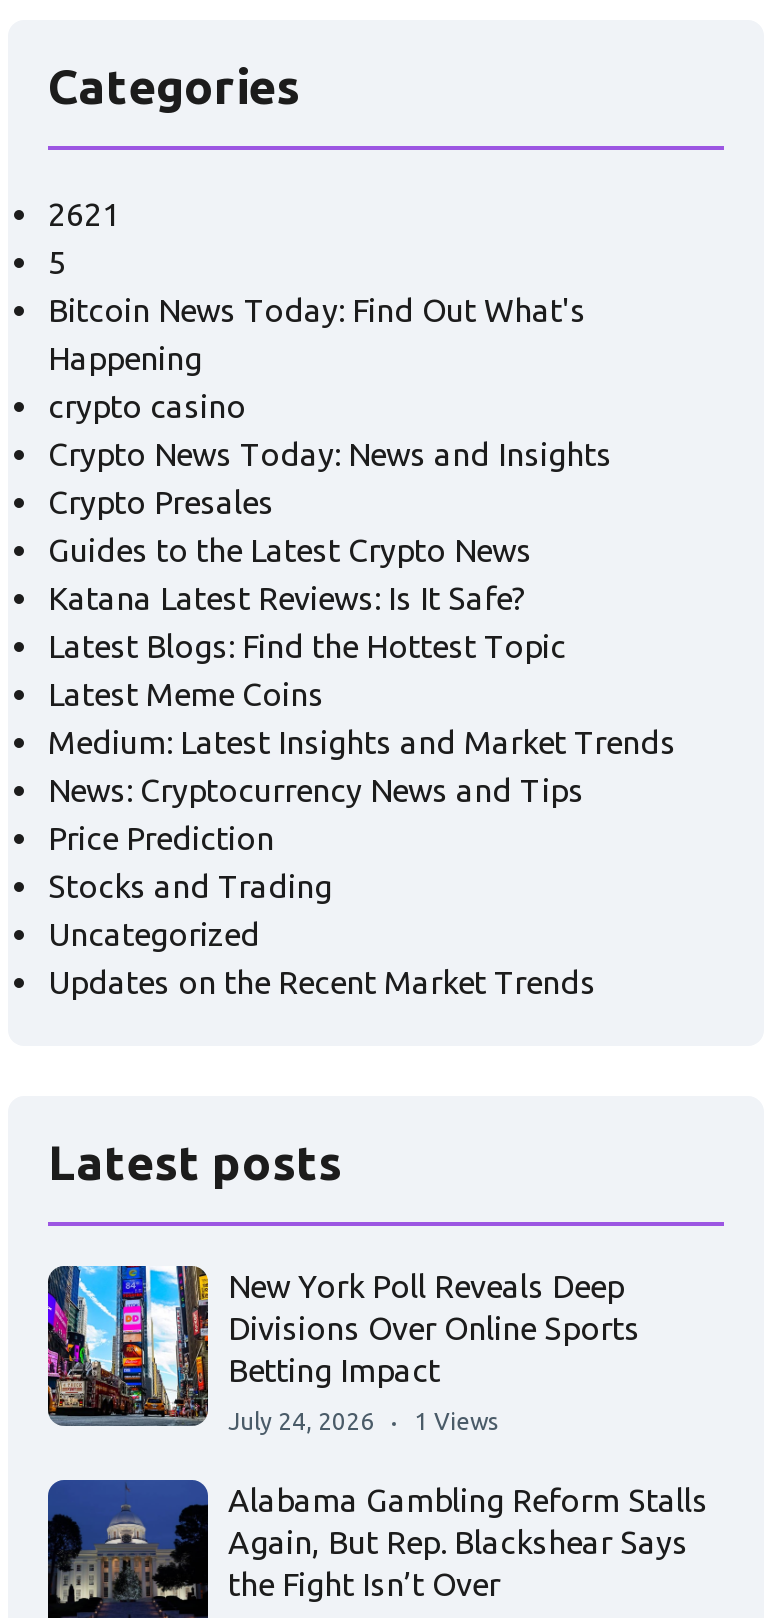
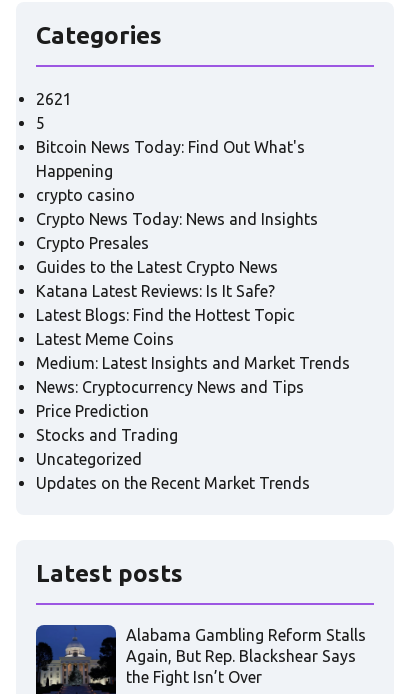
- [image]
- New York Poll Reveals Deep
- Divisions Over Online Sports
- Betting Impact
- July 24, 2026
- 1 Views
